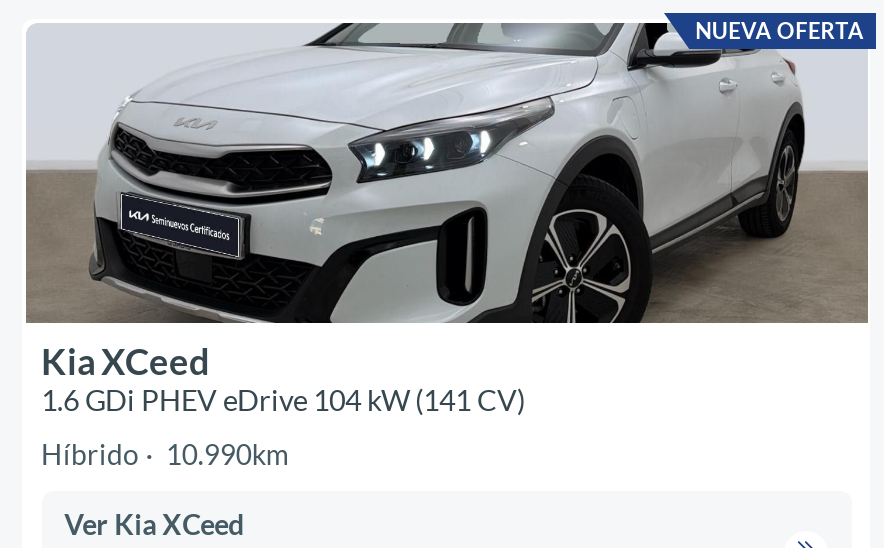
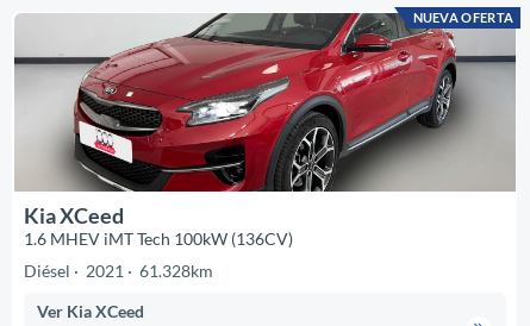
- [image]
- 1.6 GDi PHEV eDrive 104 kW (141 CV)
+ [image]
+ 1.6 MHEV iMT Tech 100kW (136CV)

- Híbrido
- 10.990km
+ Diésel
+ 2021
+ 61.328km
